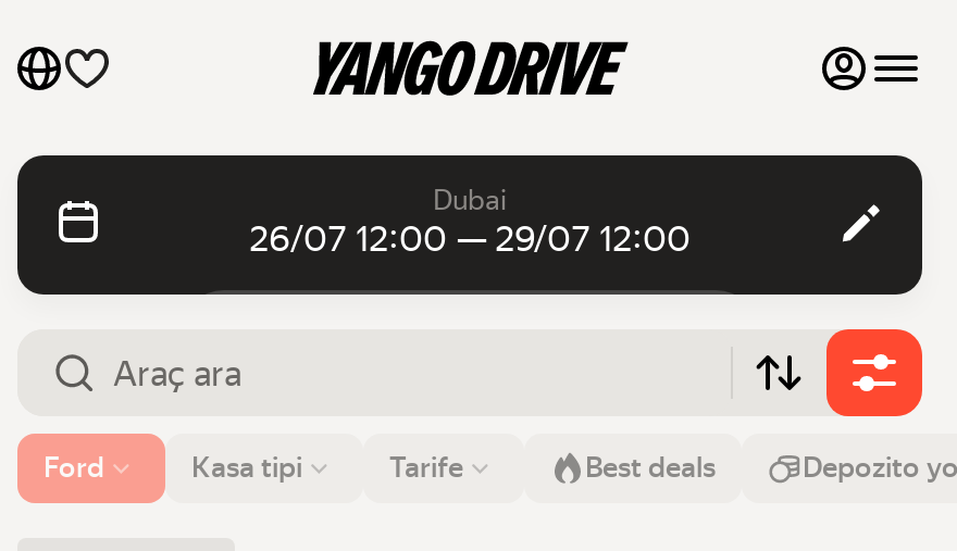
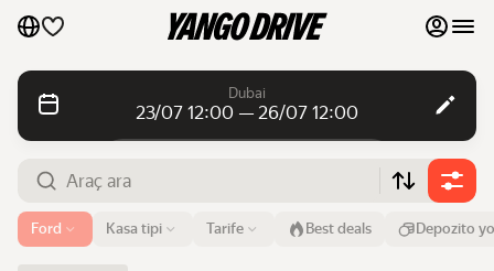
- 26/07 12:00 — 29/07 12:00
+ 23/07 12:00 — 26/07 12:00
